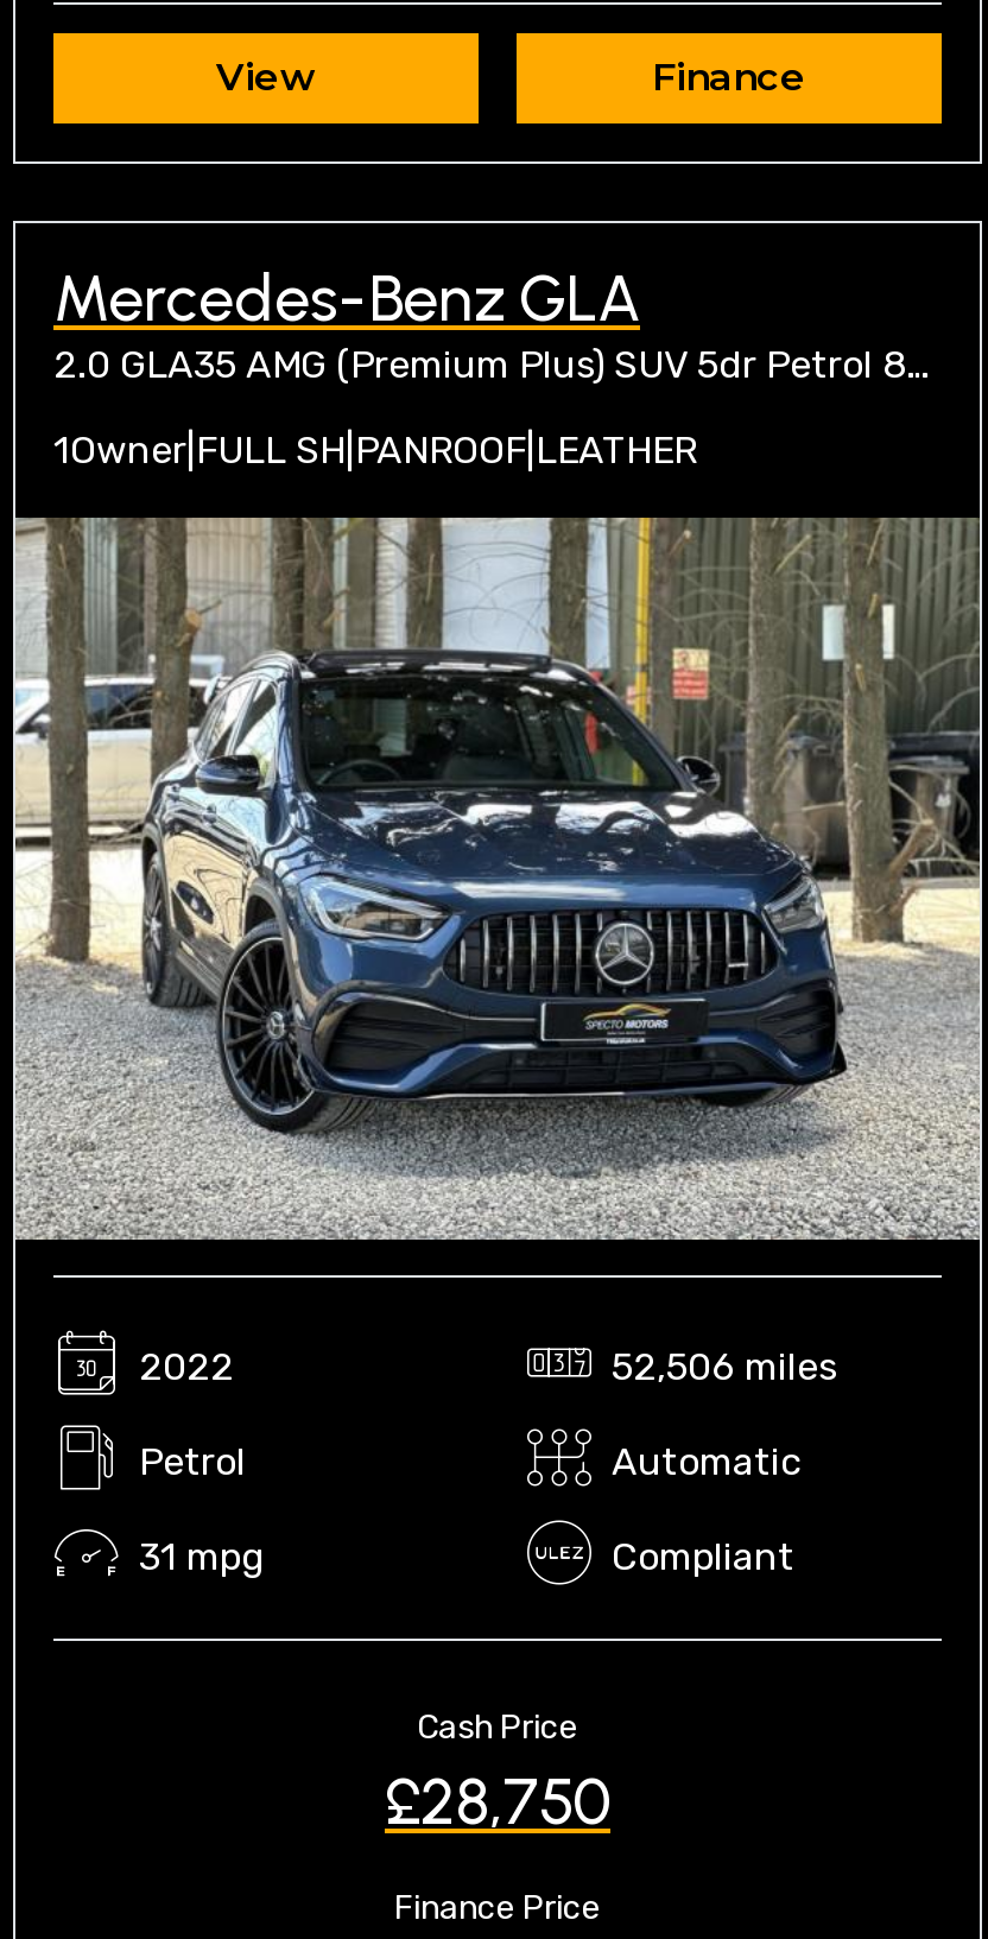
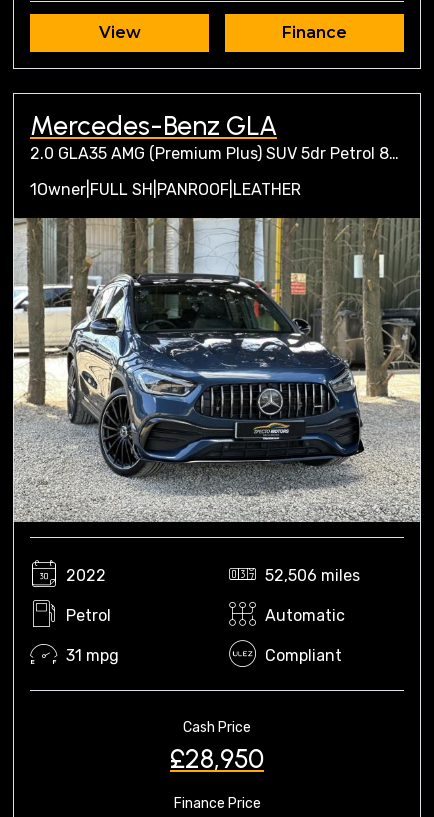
- £28,750
+ £28,950
